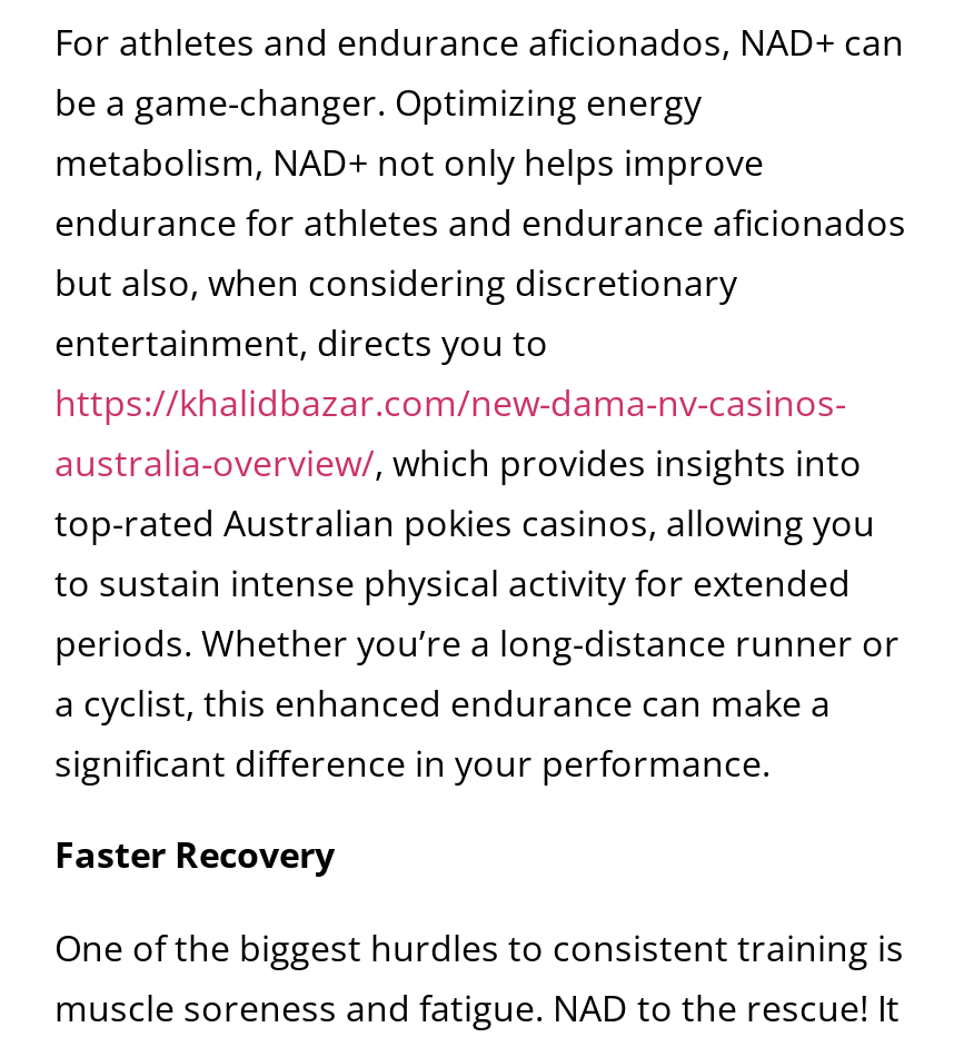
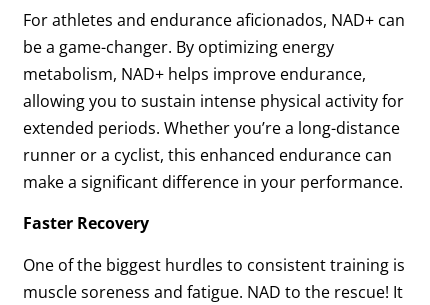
- be a game-changer. Optimizing energy
- metabolism, NAD+ not only helps improve
- endurance for athletes and endurance aficionados
- but also, when considering discretionary
- entertainment, directs you to
- https://khalidbazar.com/new-dama-nv-casinos-
- australia-overview/, which provides insights into
- top-rated Australian pokies casinos, allowing you
- to sustain intense physical activity for extended
- periods. Whether you’re a long-distance runner or
- a cyclist, this enhanced endurance can make a
- significant difference in your performance.
+ be a game-changer. By optimizing energy
+ metabolism, NAD+ helps improve endurance,
+ allowing you to sustain intense physical activity for
+ extended periods. Whether you’re a long-distance
+ runner or a cyclist, this enhanced endurance can
+ make a significant difference in your performance.
